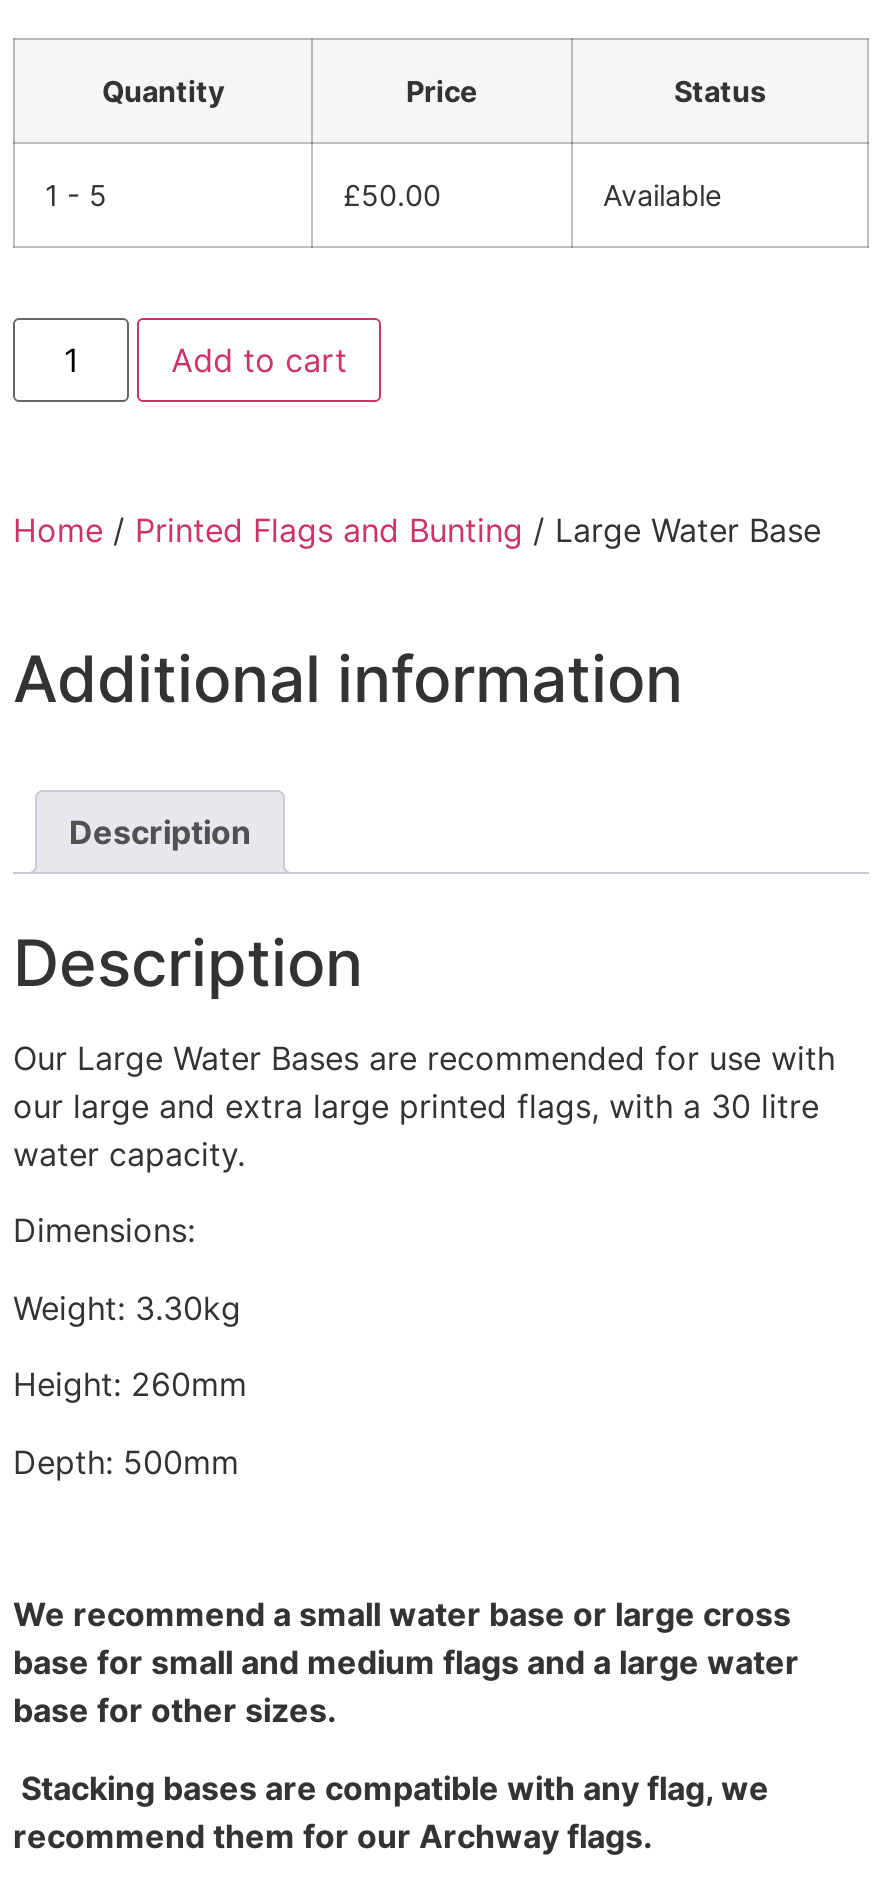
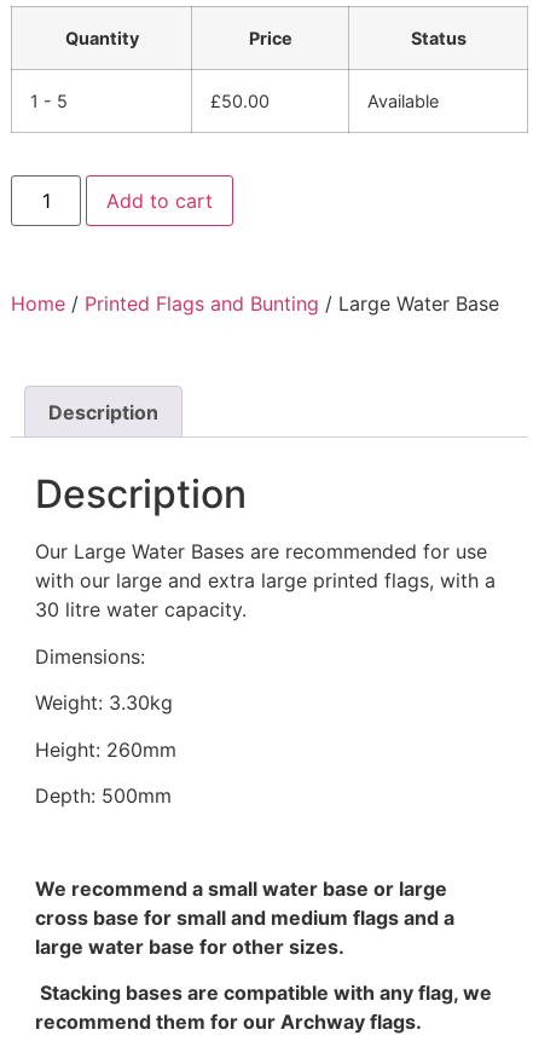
- Additional information
